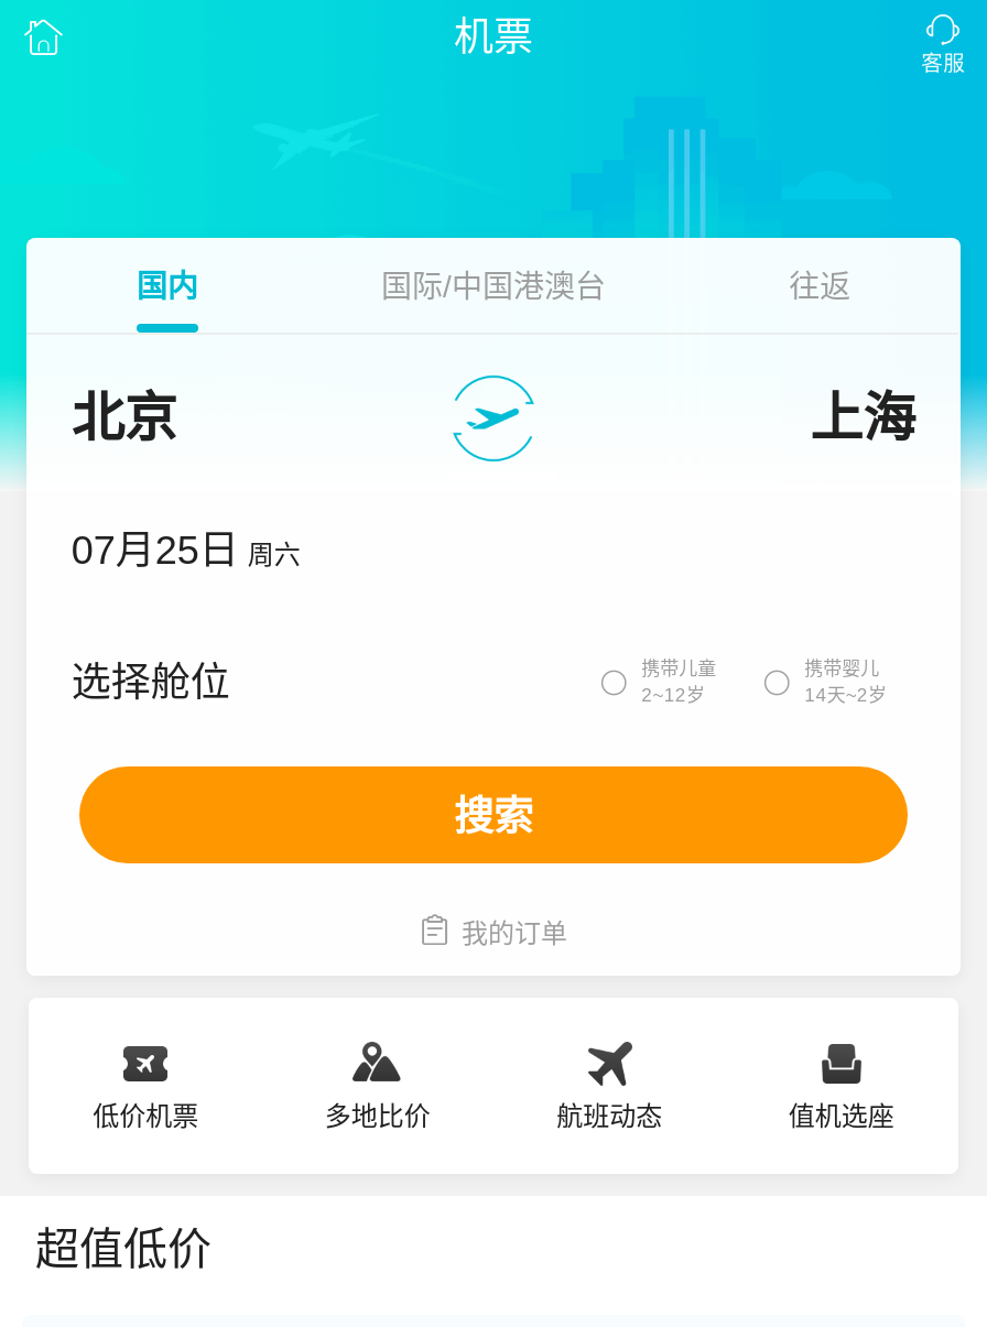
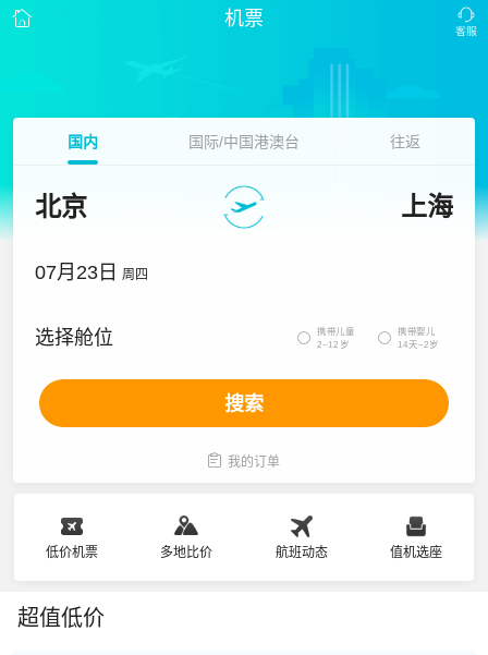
- 07月25日 周六
+ 07月23日 周四
